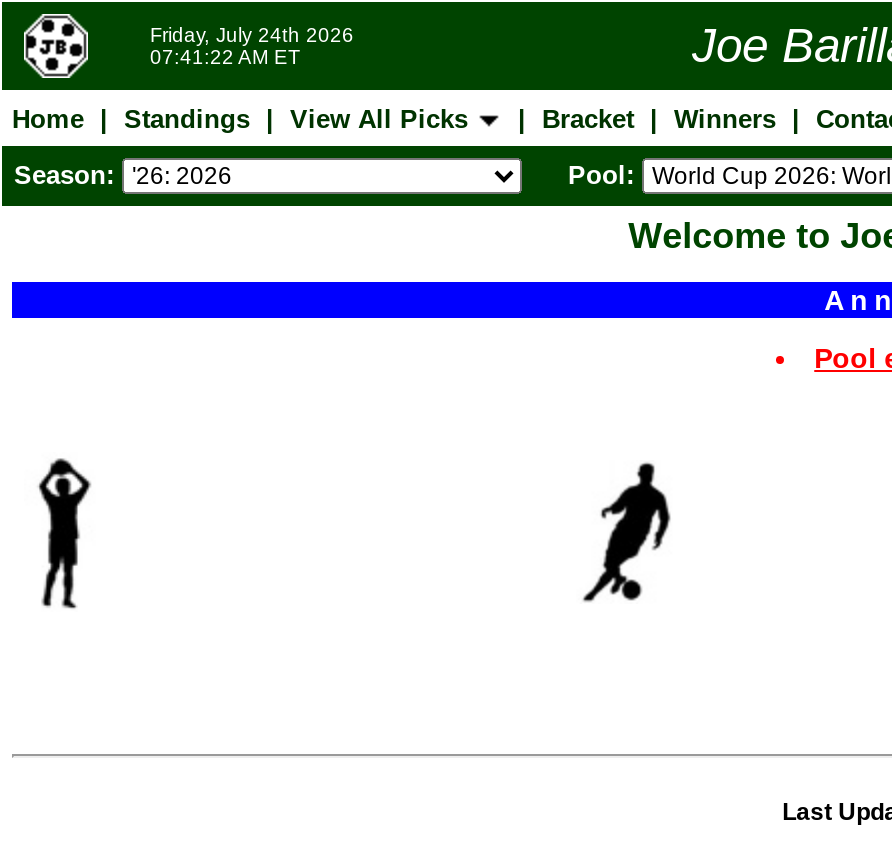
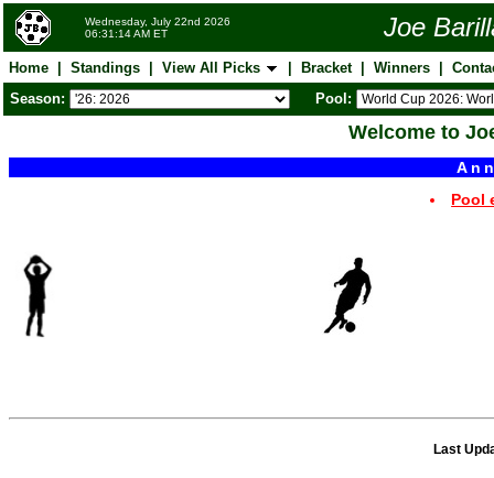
- Friday, July 24th 2026
+ Wednesday, July 22nd 2026

- 07:41:22 AM ET
+ 06:31:14 AM ET
